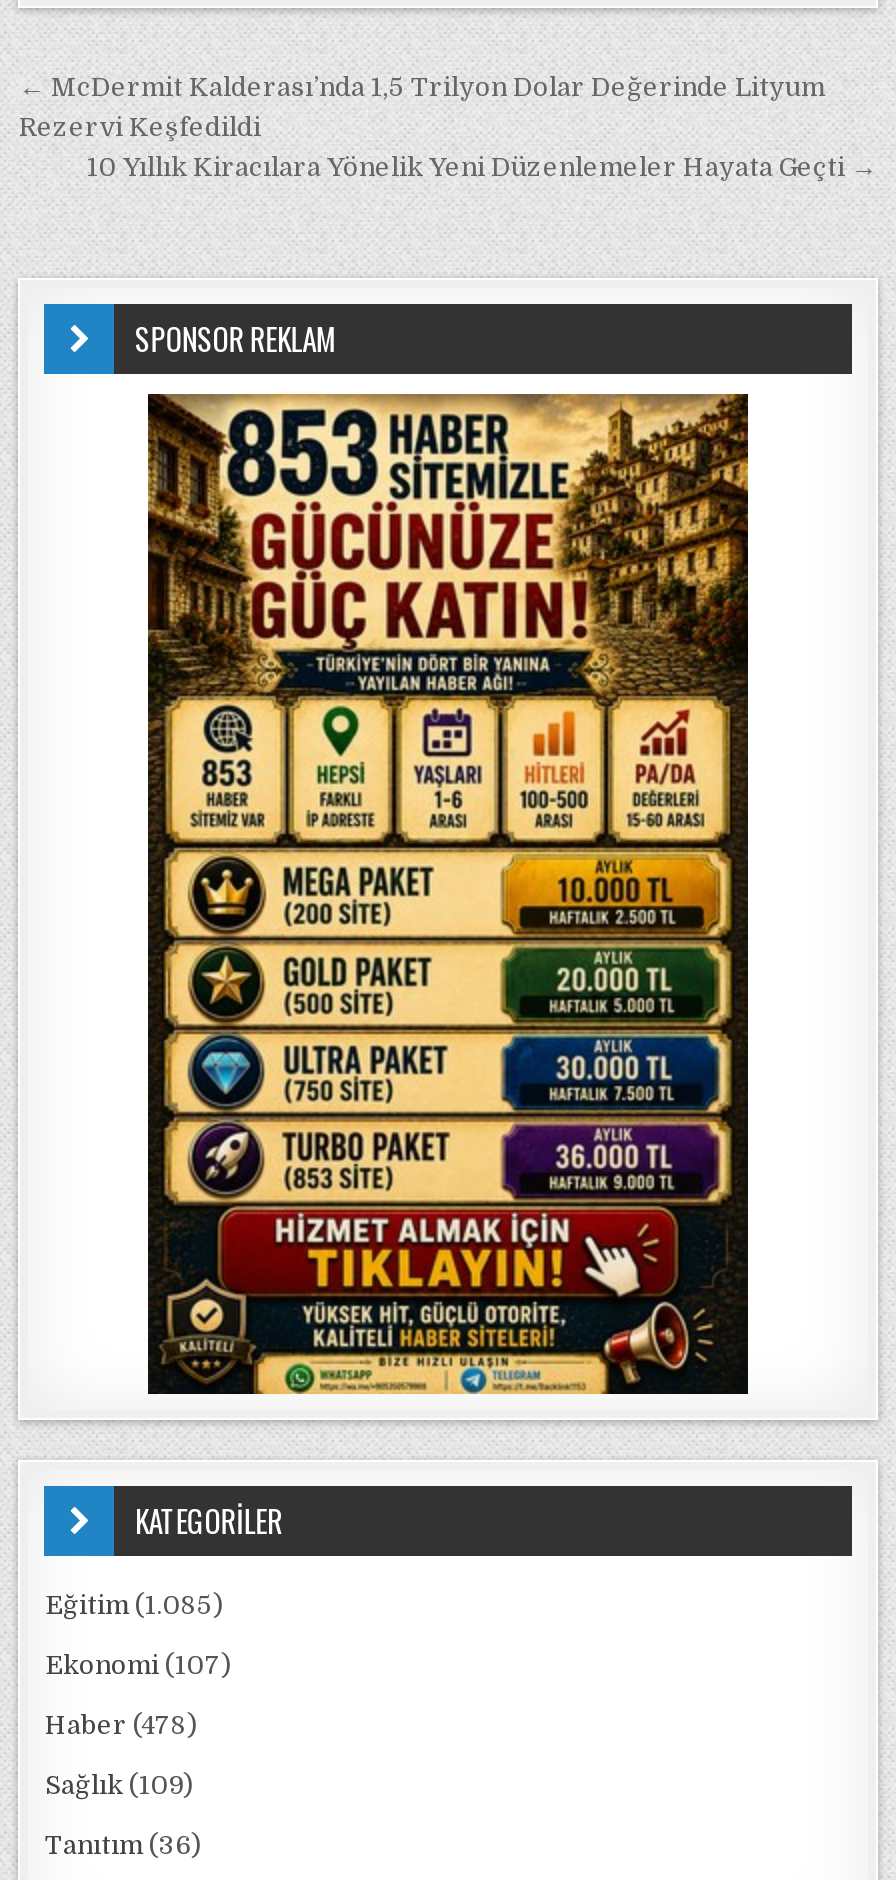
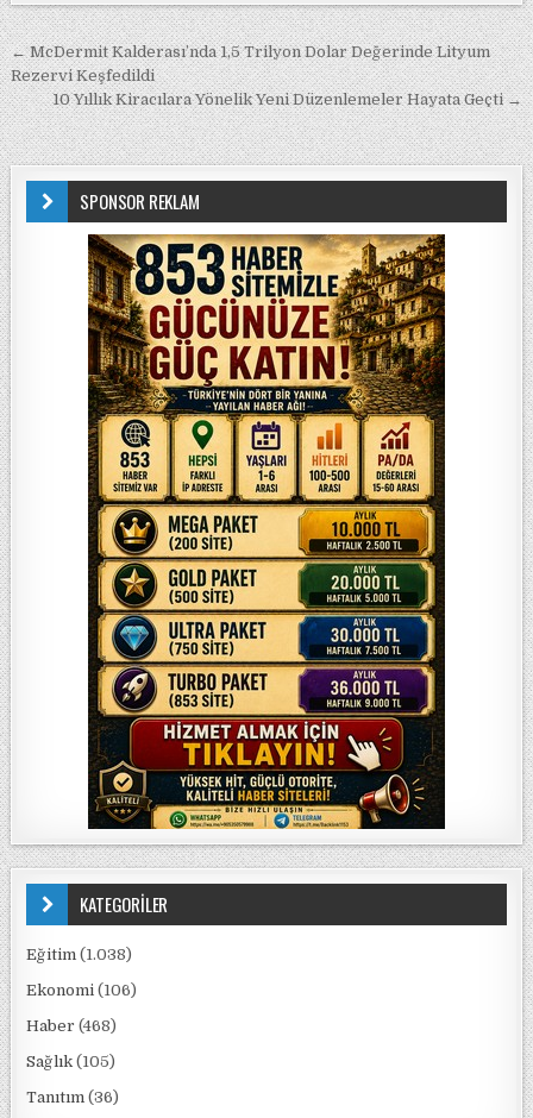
- Eğitim (1.085)
+ Eğitim (1.038)

- Ekonomi (107)
+ Ekonomi (106)

- Haber (478)
+ Haber (468)

- Sağlık (109)
+ Sağlık (105)
